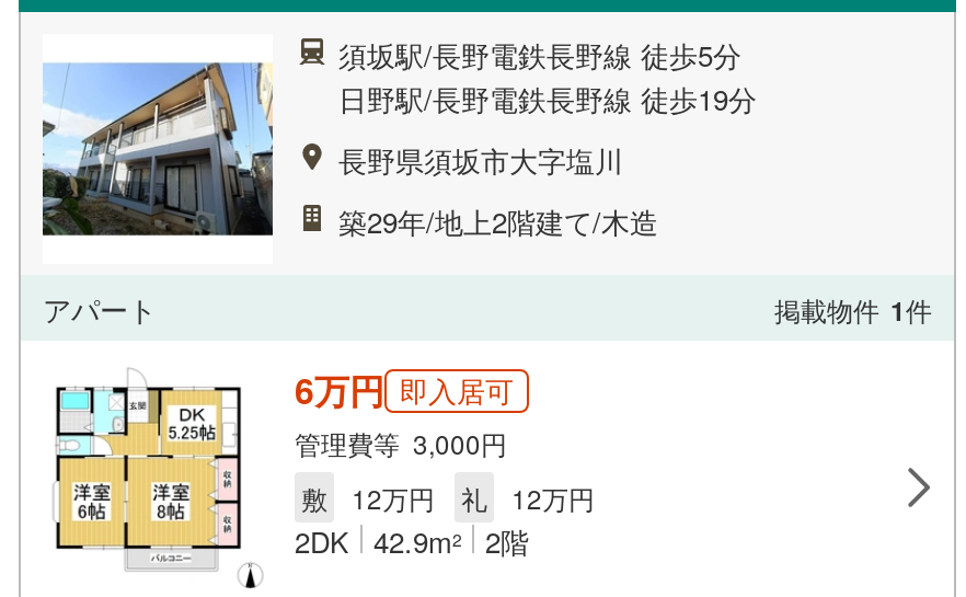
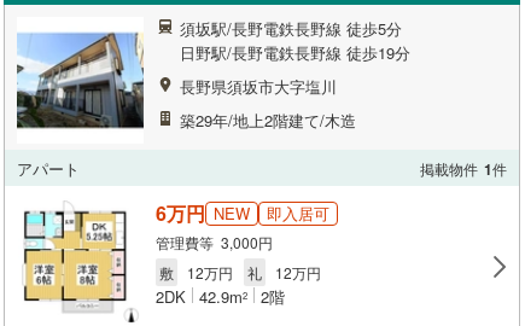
- 6万円 即入居可
+ 6万円 NEW
+ 即入居可
